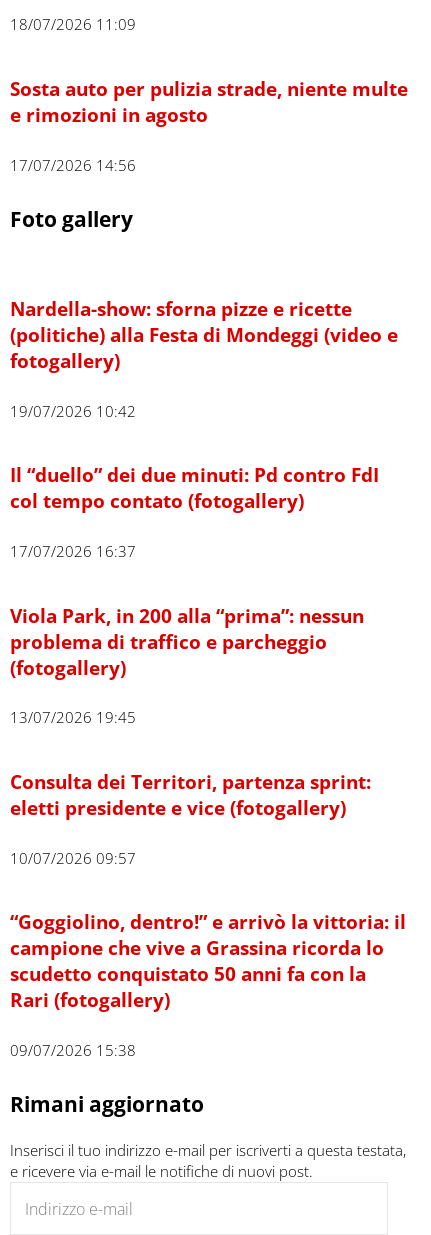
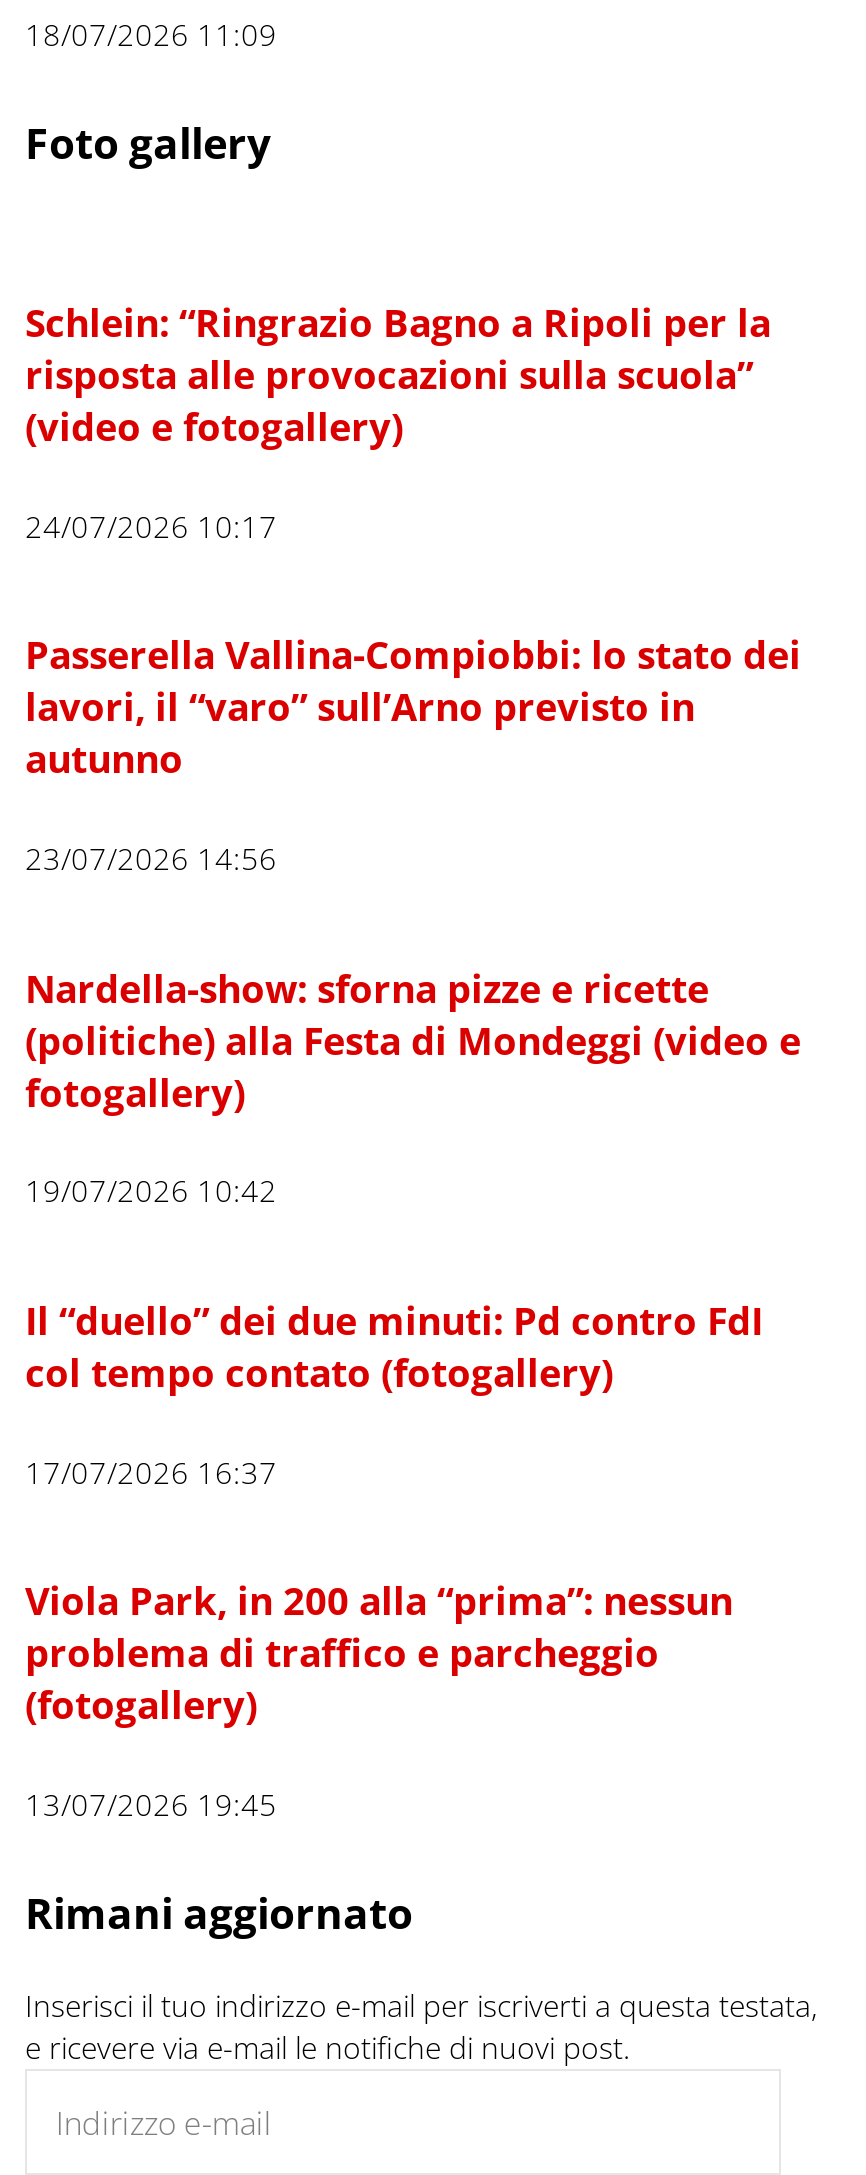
- Sosta auto per pulizia strade, niente multe
- e rimozioni in agosto
- 17/07/2026 14:56

+ Schlein: “Ringrazio Bagno a Ripoli per la
+ risposta alle provocazioni sulla scuola”
+ (video e fotogallery)
+ 24/07/2026 10:17
+ Passerella Vallina-Compiobbi: lo stato dei
+ lavori, il “varo” sull’Arno previsto in
+ autunno
+ 23/07/2026 14:56

moved down: Nardella-show: sforna pizze e ricette | (politiche) alla Festa di Mondeggi (video e | fotogallery) | ... | (fotogallery) | 13/07/2026 19:45

- Consulta dei Territori, partenza sprint:
- eletti presidente e vice (fotogallery)
- 10/07/2026 09:57
- “Goggiolino, dentro!” e arrivò la vittoria: il
- campione che vive a Grassina ricorda lo
- scudetto conquistato 50 anni fa con la
- Rari (fotogallery)
- 09/07/2026 15:38
